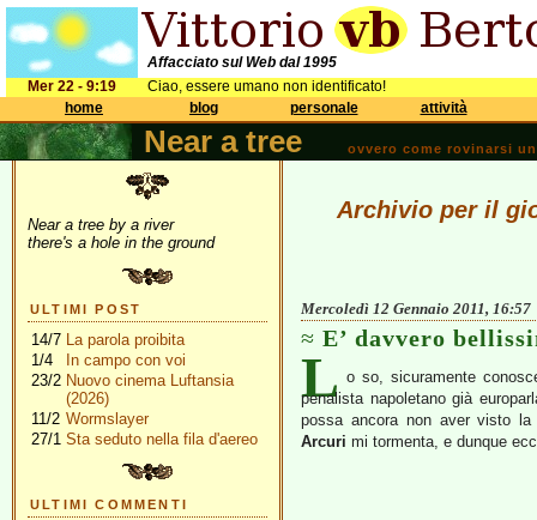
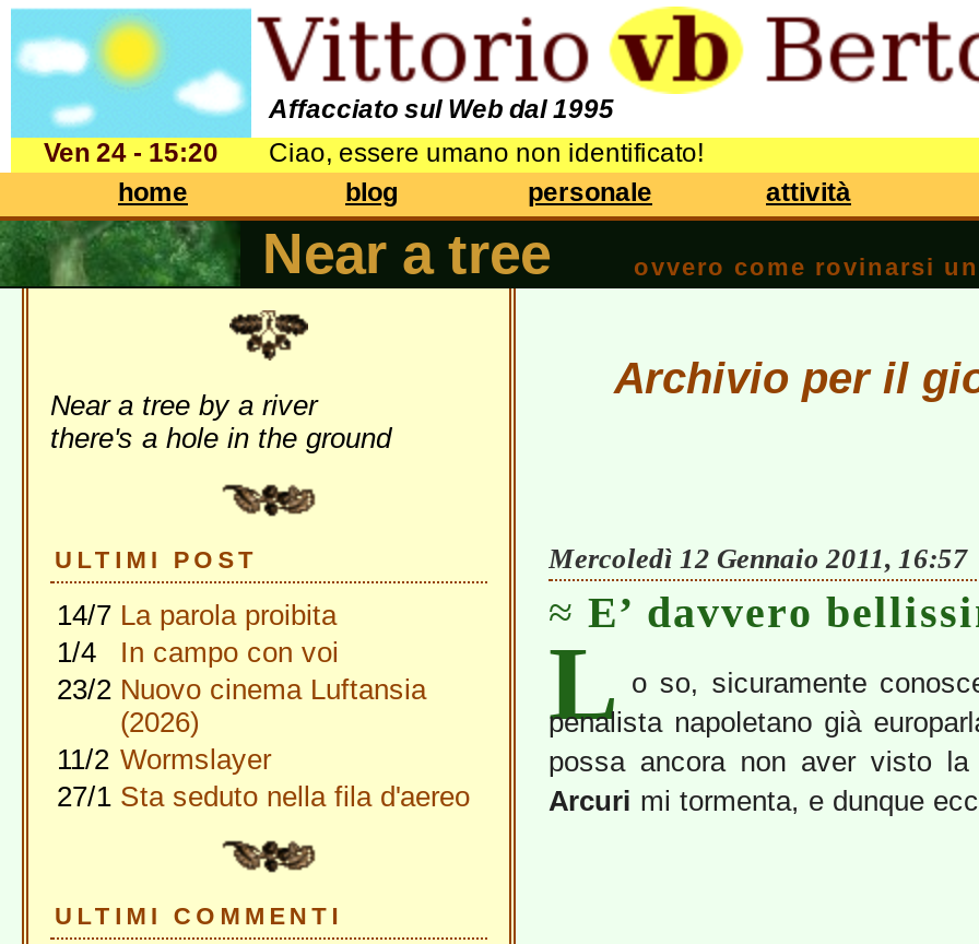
- Mer 22 - 9:19 Ciao, essere umano non identificato!
+ Ven 24 - 15:20 Ciao, essere umano non identificato!
